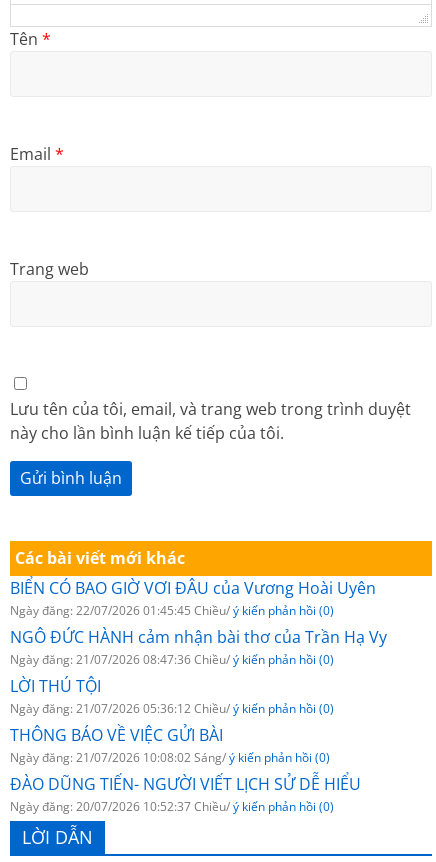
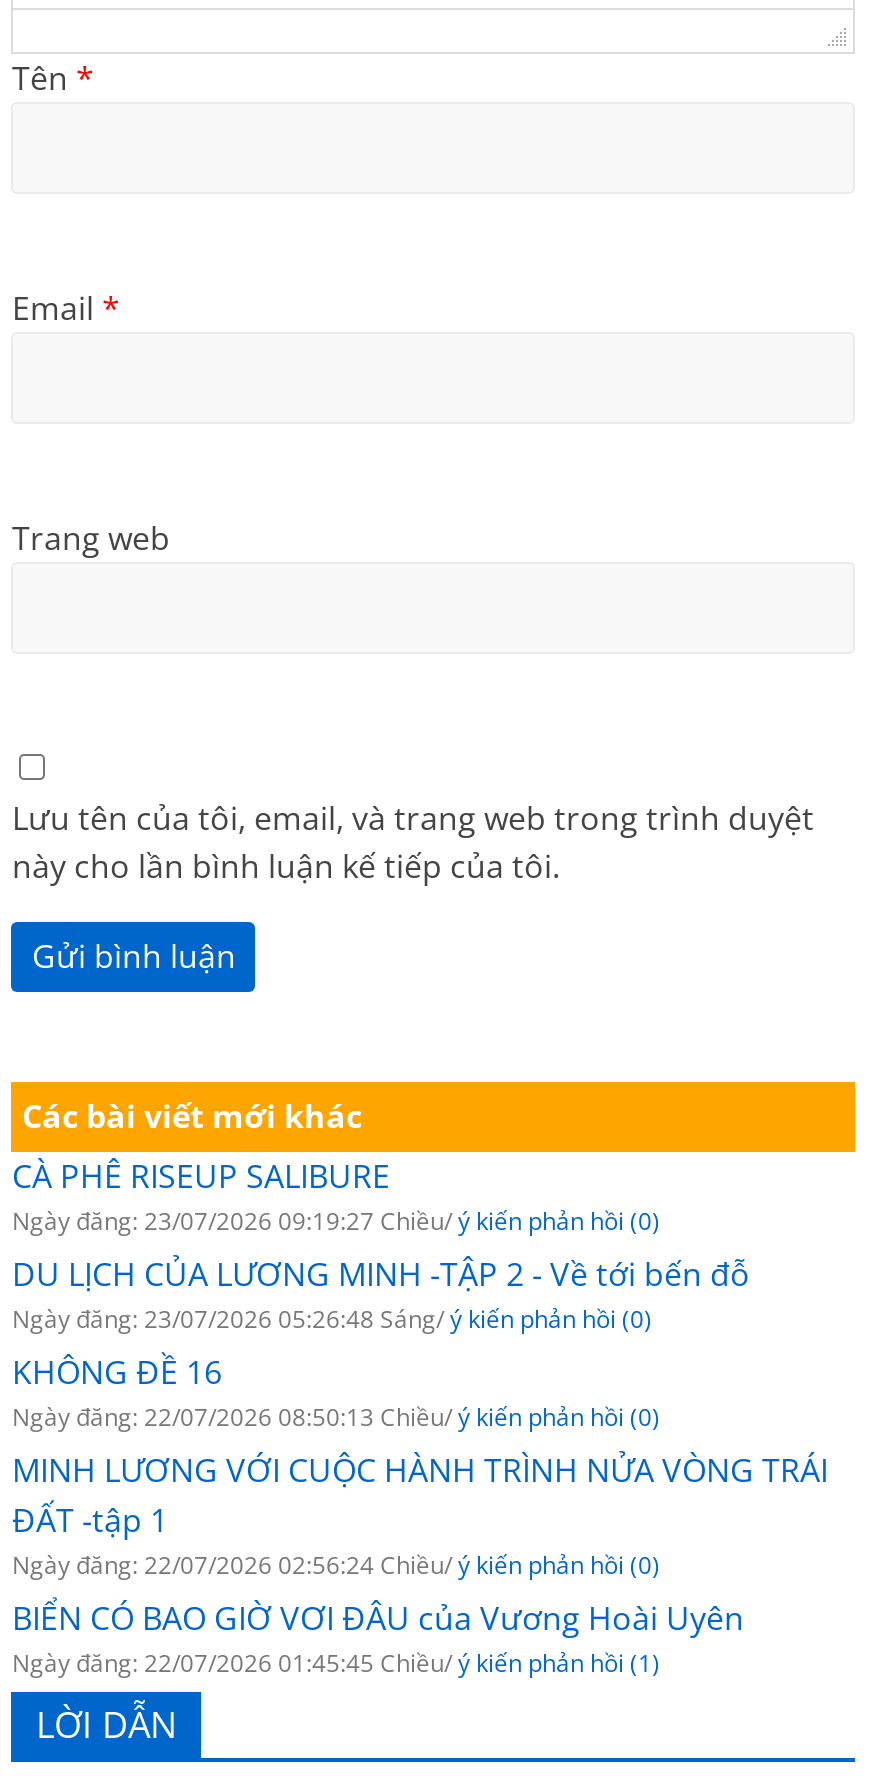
+ CÀ PHÊ RISEUP SALIBURE
+ Ngày đăng: 23/07/2026 09:19:27 Chiều/ ý kiến phản hồi (0)
+ DU LỊCH CỦA LƯƠNG MINH -TẬP 2 - Về tới bến đỗ
+ Ngày đăng: 23/07/2026 05:26:48 Sáng/ ý kiến phản hồi (0)
+ KHÔNG ĐỀ 16
+ Ngày đăng: 22/07/2026 08:50:13 Chiều/ ý kiến phản hồi (0)
+ MINH LƯƠNG VỚI CUỘC HÀNH TRÌNH NỬA VÒNG TRÁI
+ ĐẤT -tập 1
+ Ngày đăng: 22/07/2026 02:56:24 Chiều/ ý kiến phản hồi (0)

moved down: BIỂN CÓ BAO GIỜ VƠI ĐÂU của Vương Hoài Uyên

- Ngày đăng: 22/07/2026 01:45:45 Chiều/ ý kiến phản hồi (0)
- NGÔ ĐỨC HÀNH cảm nhận bài thơ của Trần Hạ Vy
- Ngày đăng: 21/07/2026 08:47:36 Chiều/ ý kiến phản hồi (0)
- LỜI THÚ TỘI
- Ngày đăng: 21/07/2026 05:36:12 Chiều/ ý kiến phản hồi (0)
- THÔNG BÁO VỀ VIỆC GỬI BÀI
- Ngày đăng: 21/07/2026 10:08:02 Sáng/ ý kiến phản hồi (0)
- ĐÀO DŨNG TIẾN- NGƯỜI VIẾT LỊCH SỬ DỄ HIỂU
- Ngày đăng: 20/07/2026 10:52:37 Chiều/ ý kiến phản hồi (0)
+ Ngày đăng: 22/07/2026 01:45:45 Chiều/ ý kiến phản hồi (1)
